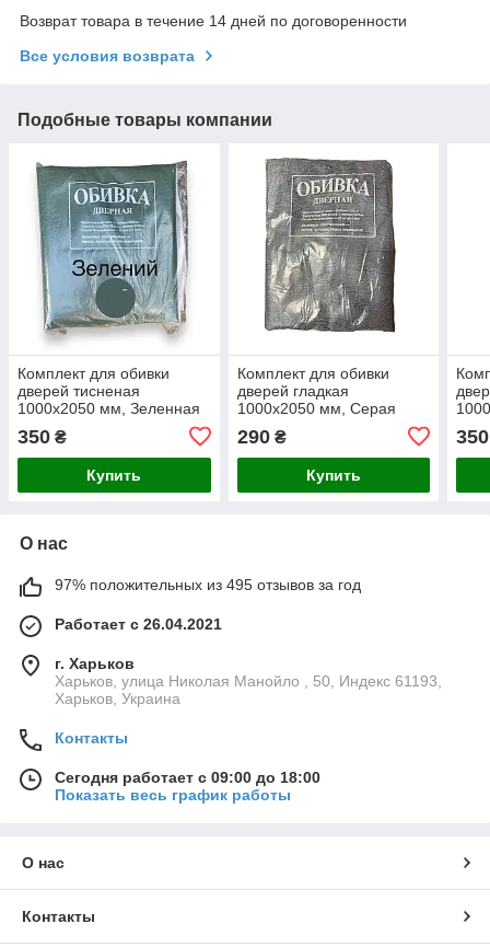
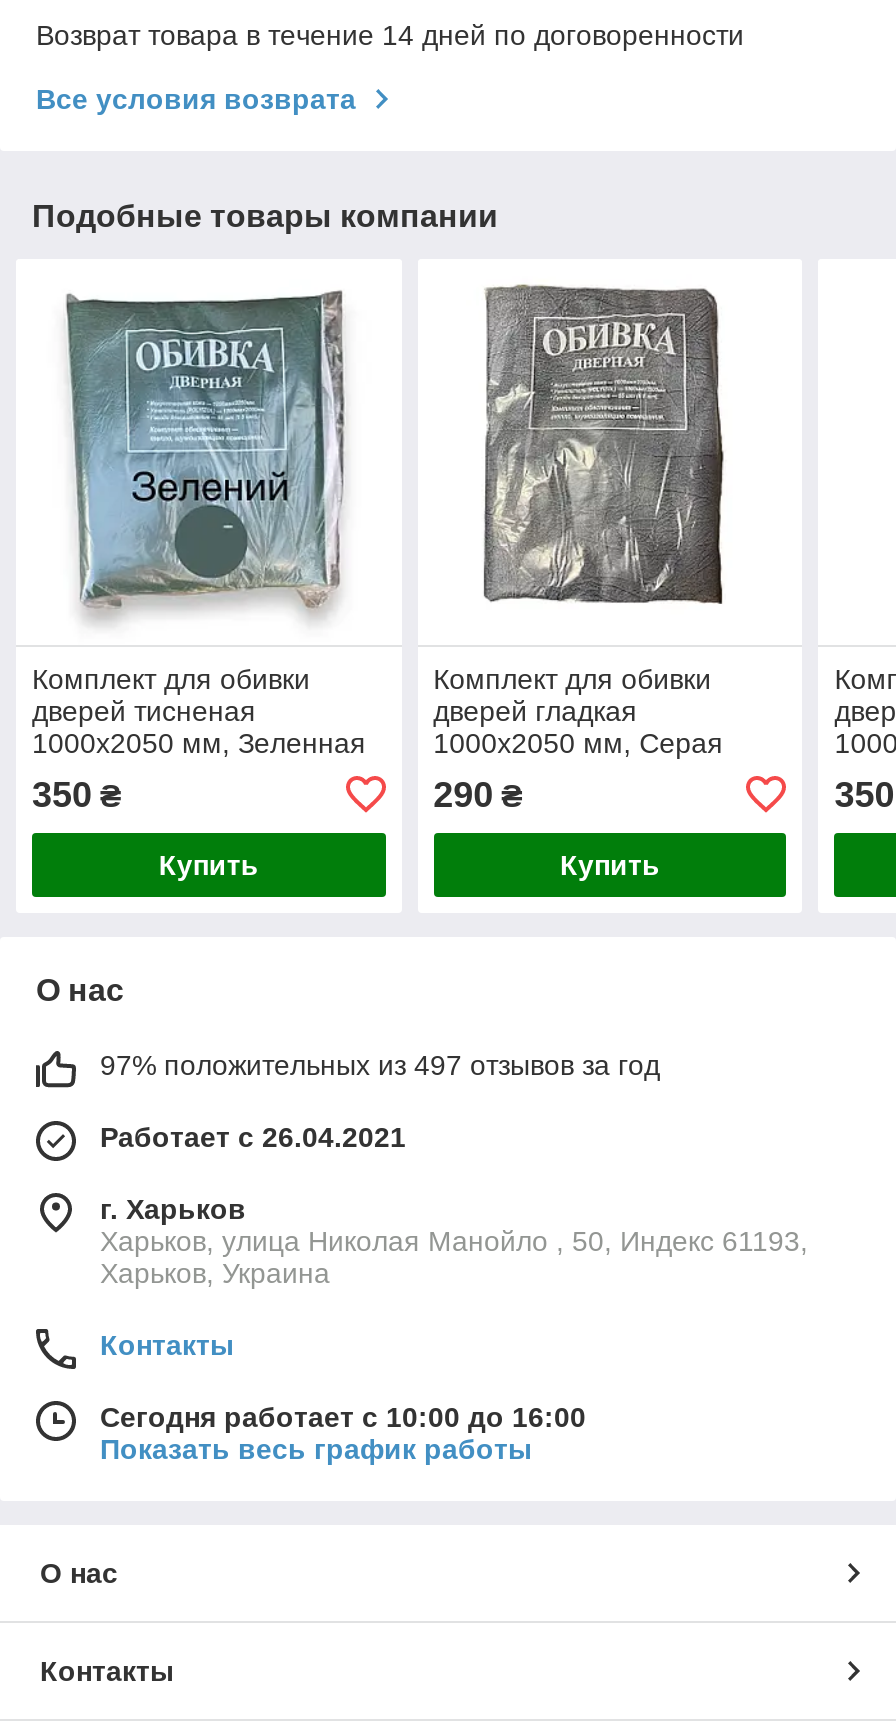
- 97% положительных из 495 отзывов за год
+ 97% положительных из 497 отзывов за год

- Сегодня работает с 09:00 до 18:00
+ Сегодня работает с 10:00 до 16:00
